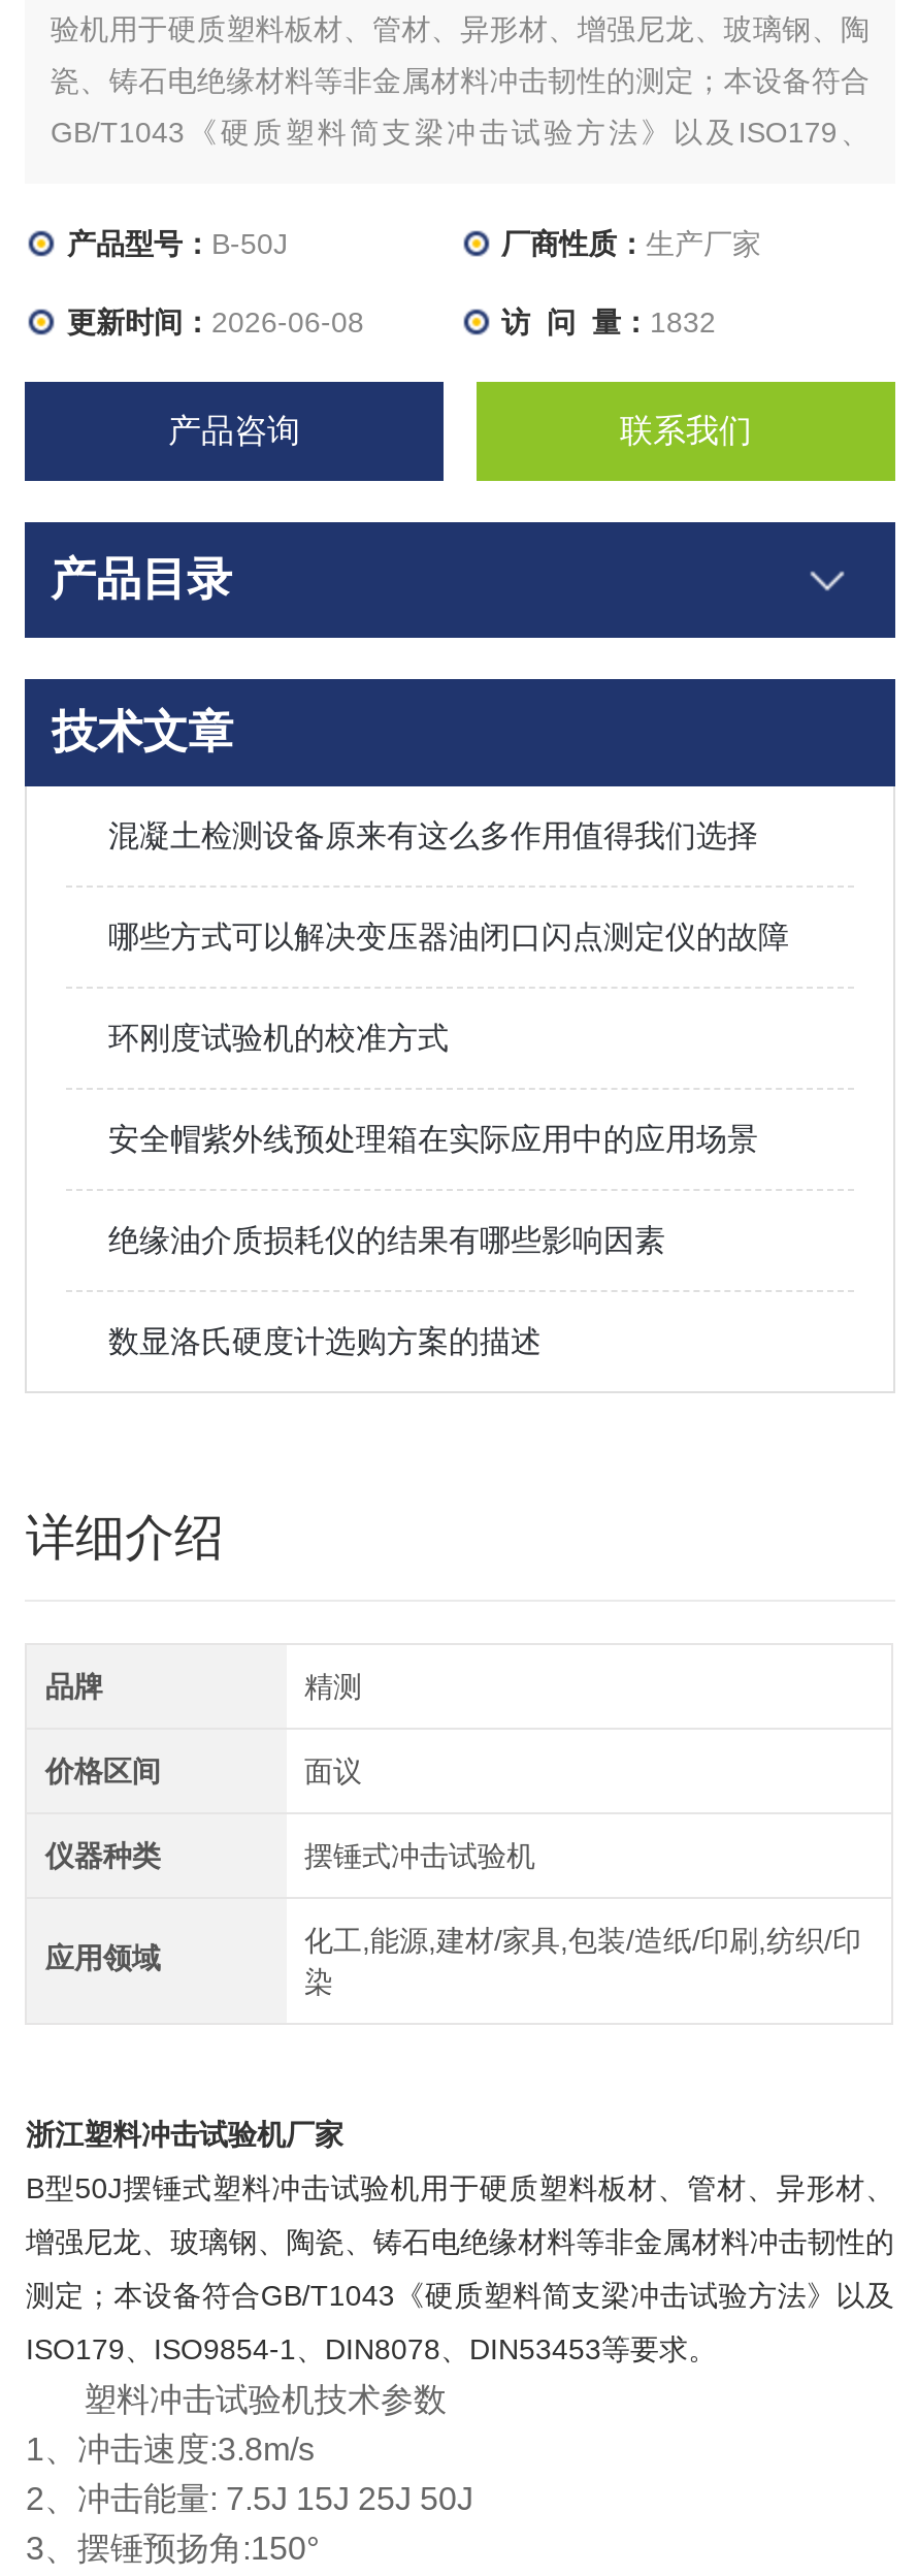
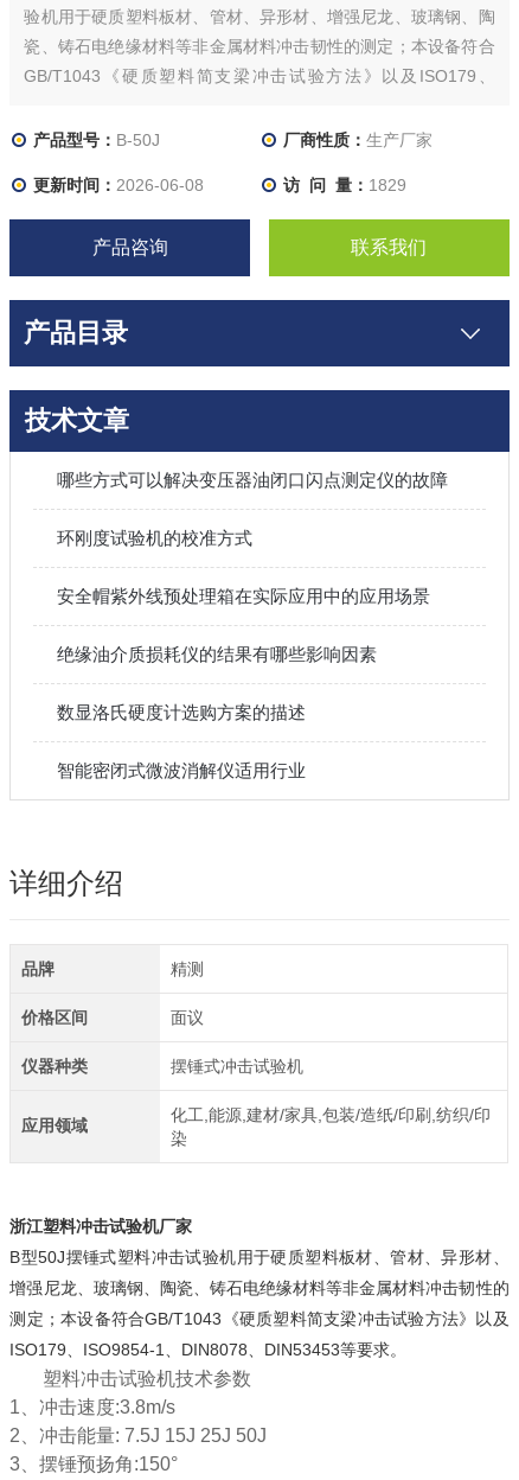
- 访 问 量：1832
+ 访 问 量：1829

- 混凝土检测设备原来有这么多作用值得我们选择

moved up: 哪些方式可以解决变压器油闭口闪点测定仪的故障 | 环刚度试验机的校准方式 | 安全帽紫外线预处理箱在实际应用中的应用场景 | 绝缘油介质损耗仪的结果有哪些影响因素 | 数显洛氏硬度计选购方案的描述

+ 智能密闭式微波消解仪适用行业
